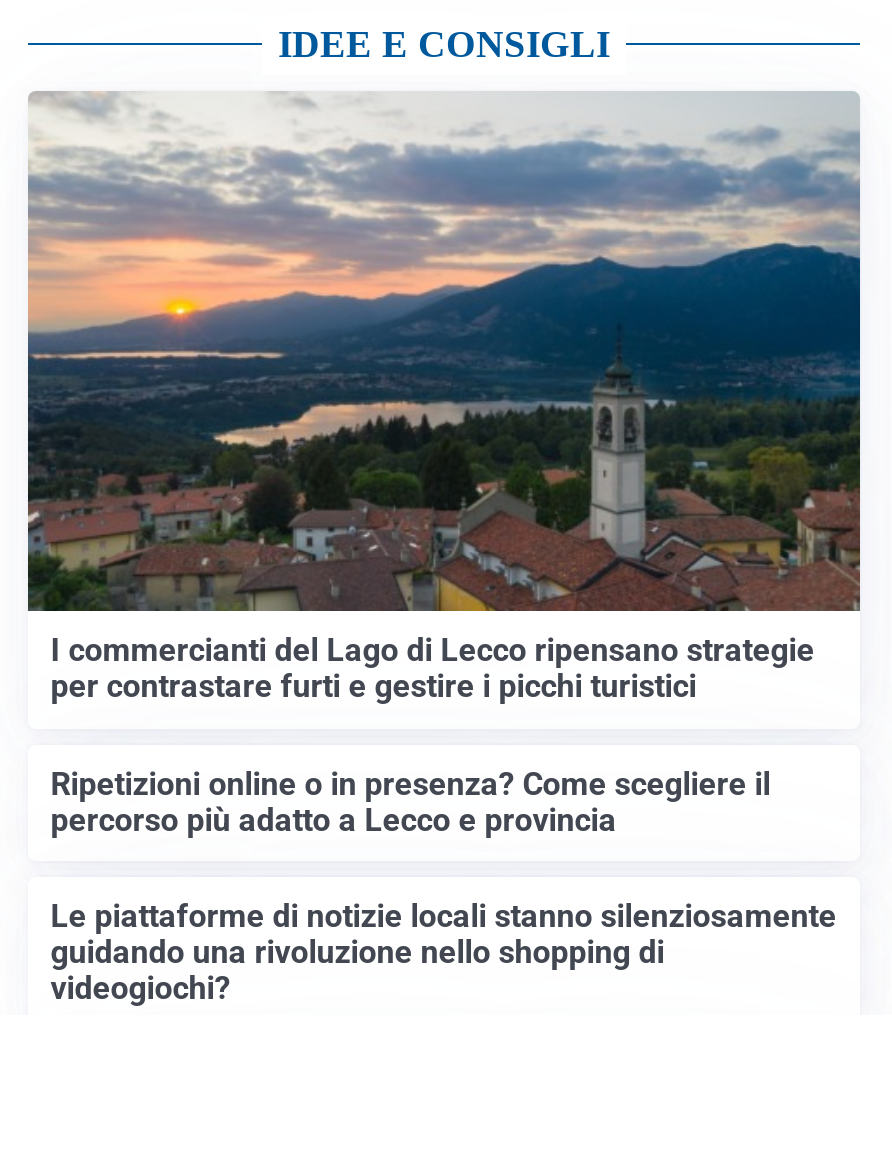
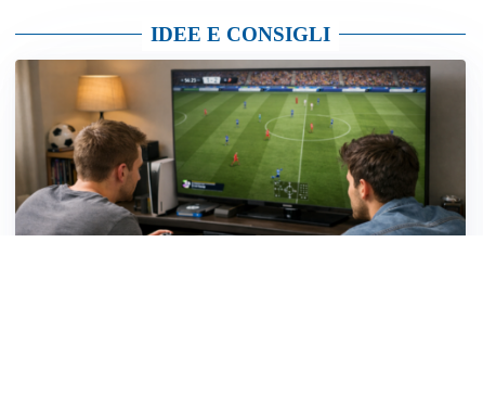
- [image]
+ [image]

- I commercianti del Lago di Lecco ripensano strategie
- per contrastare furti e gestire i picchi turistici
- Ripetizioni online o in presenza? Come scegliere il
- percorso più adatto a Lecco e provincia
- Le piattaforme di notizie locali stanno silenziosamente
- guidando una rivoluzione nello shopping di
- videogiochi?
